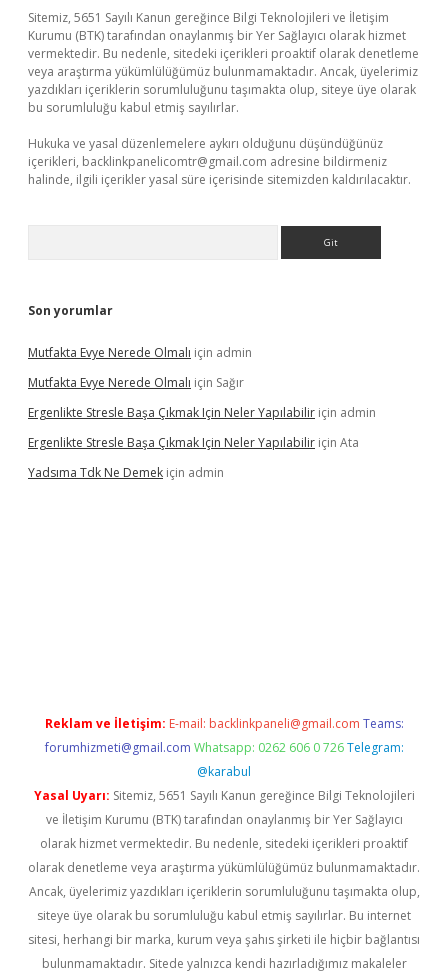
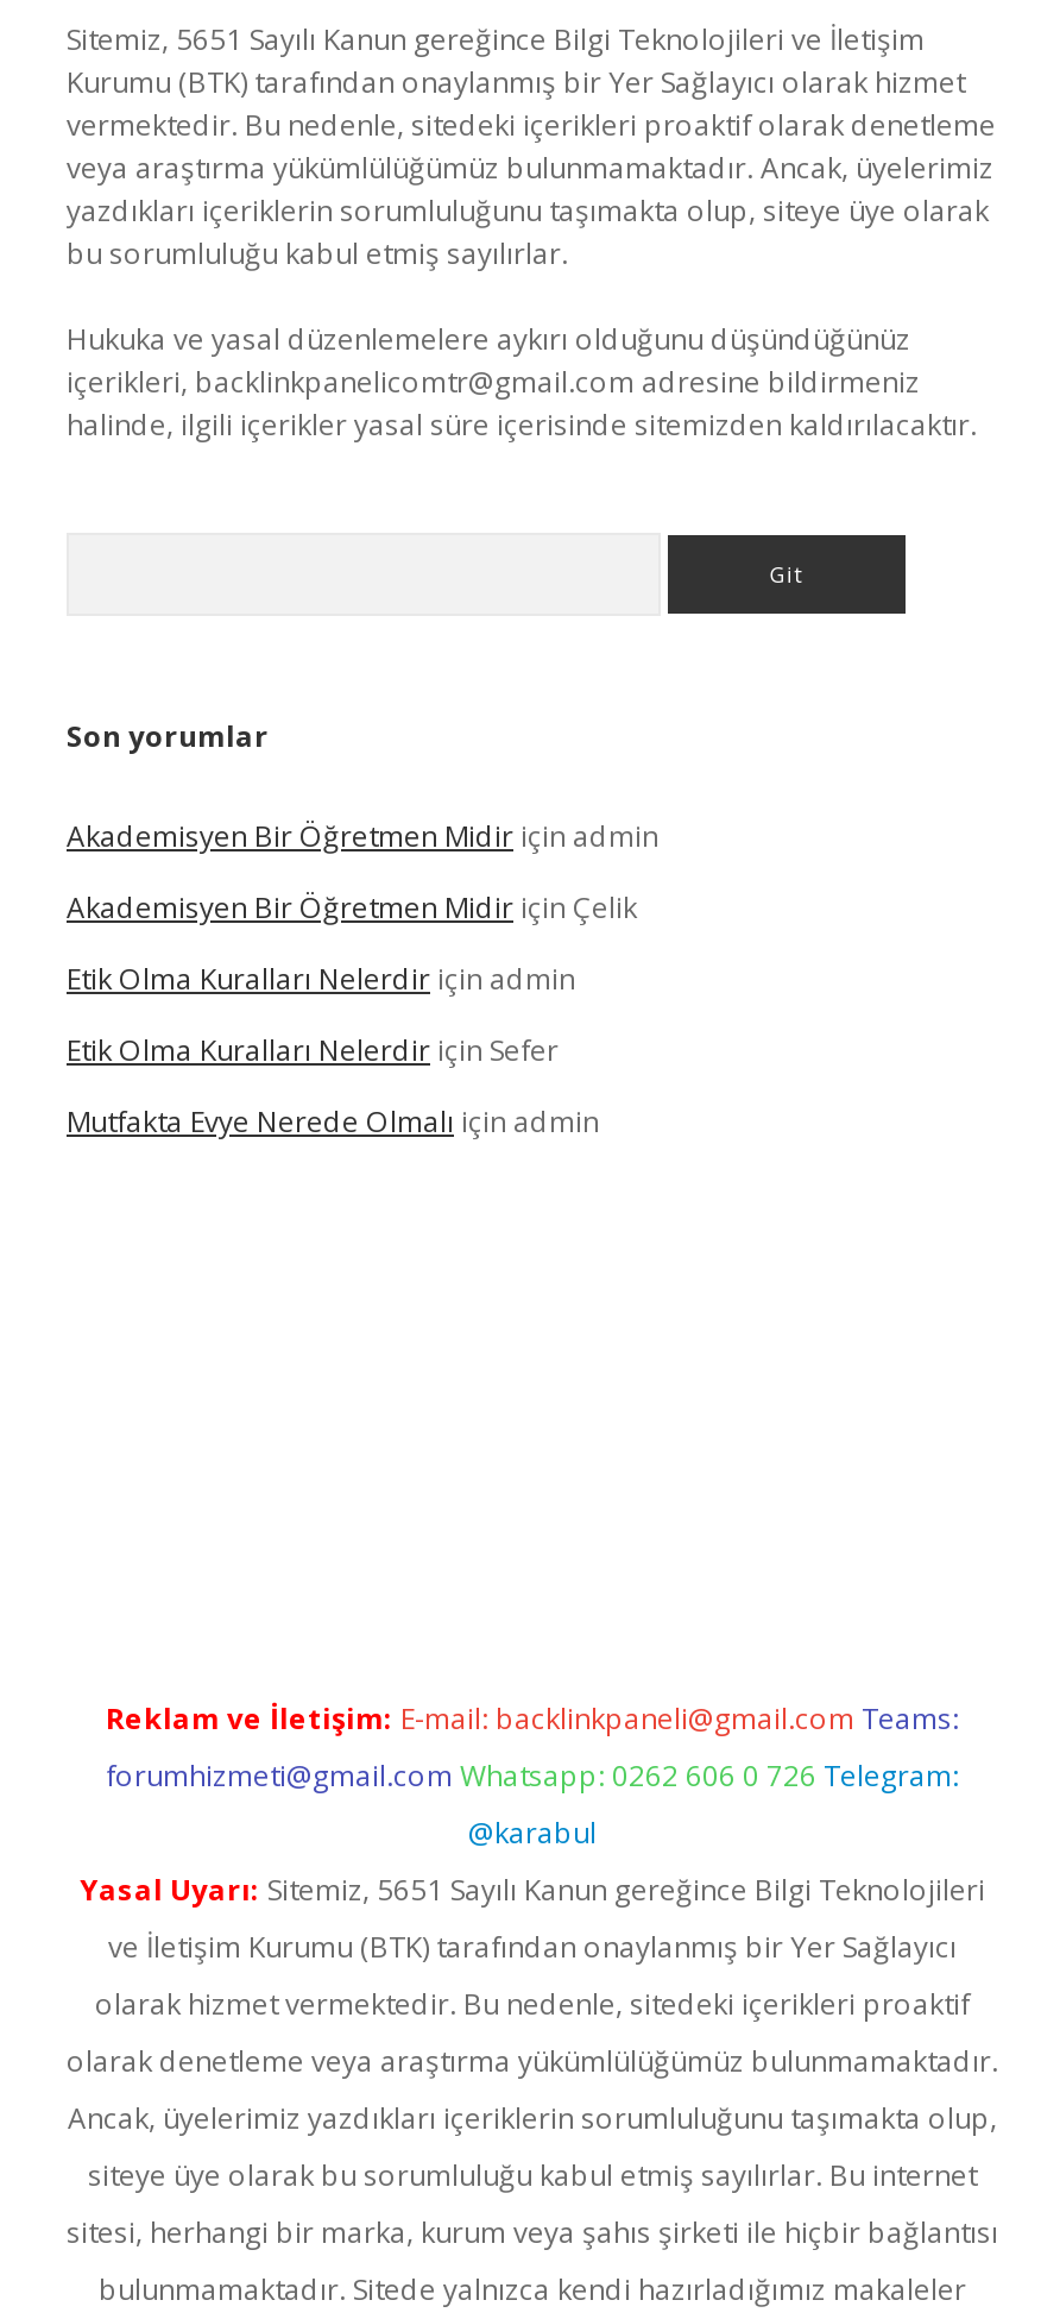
+ Akademisyen Bir Öğretmen Midir için admin
+ Akademisyen Bir Öğretmen Midir için Çelik
+ Etik Olma Kuralları Nelerdir için admin
+ Etik Olma Kuralları Nelerdir için Sefer

moved down: Mutfakta Evye Nerede Olmalı için admin

- Mutfakta Evye Nerede Olmalı için Sağır
- Ergenlikte Stresle Başa Çıkmak Için Neler Yapılabilir için admin
- Ergenlikte Stresle Başa Çıkmak Için Neler Yapılabilir için Ata
- Yadsıma Tdk Ne Demek için admin
